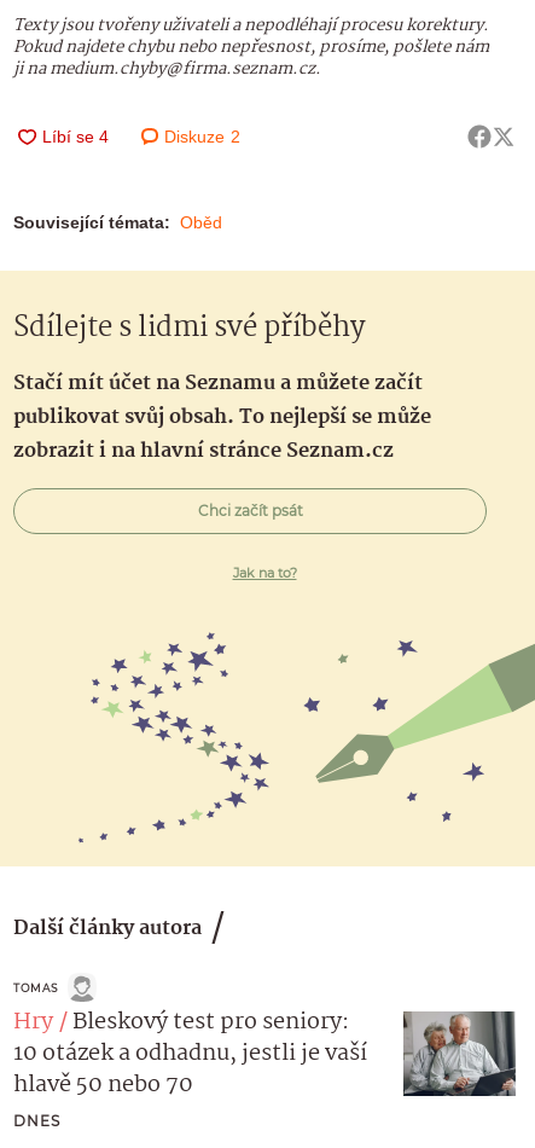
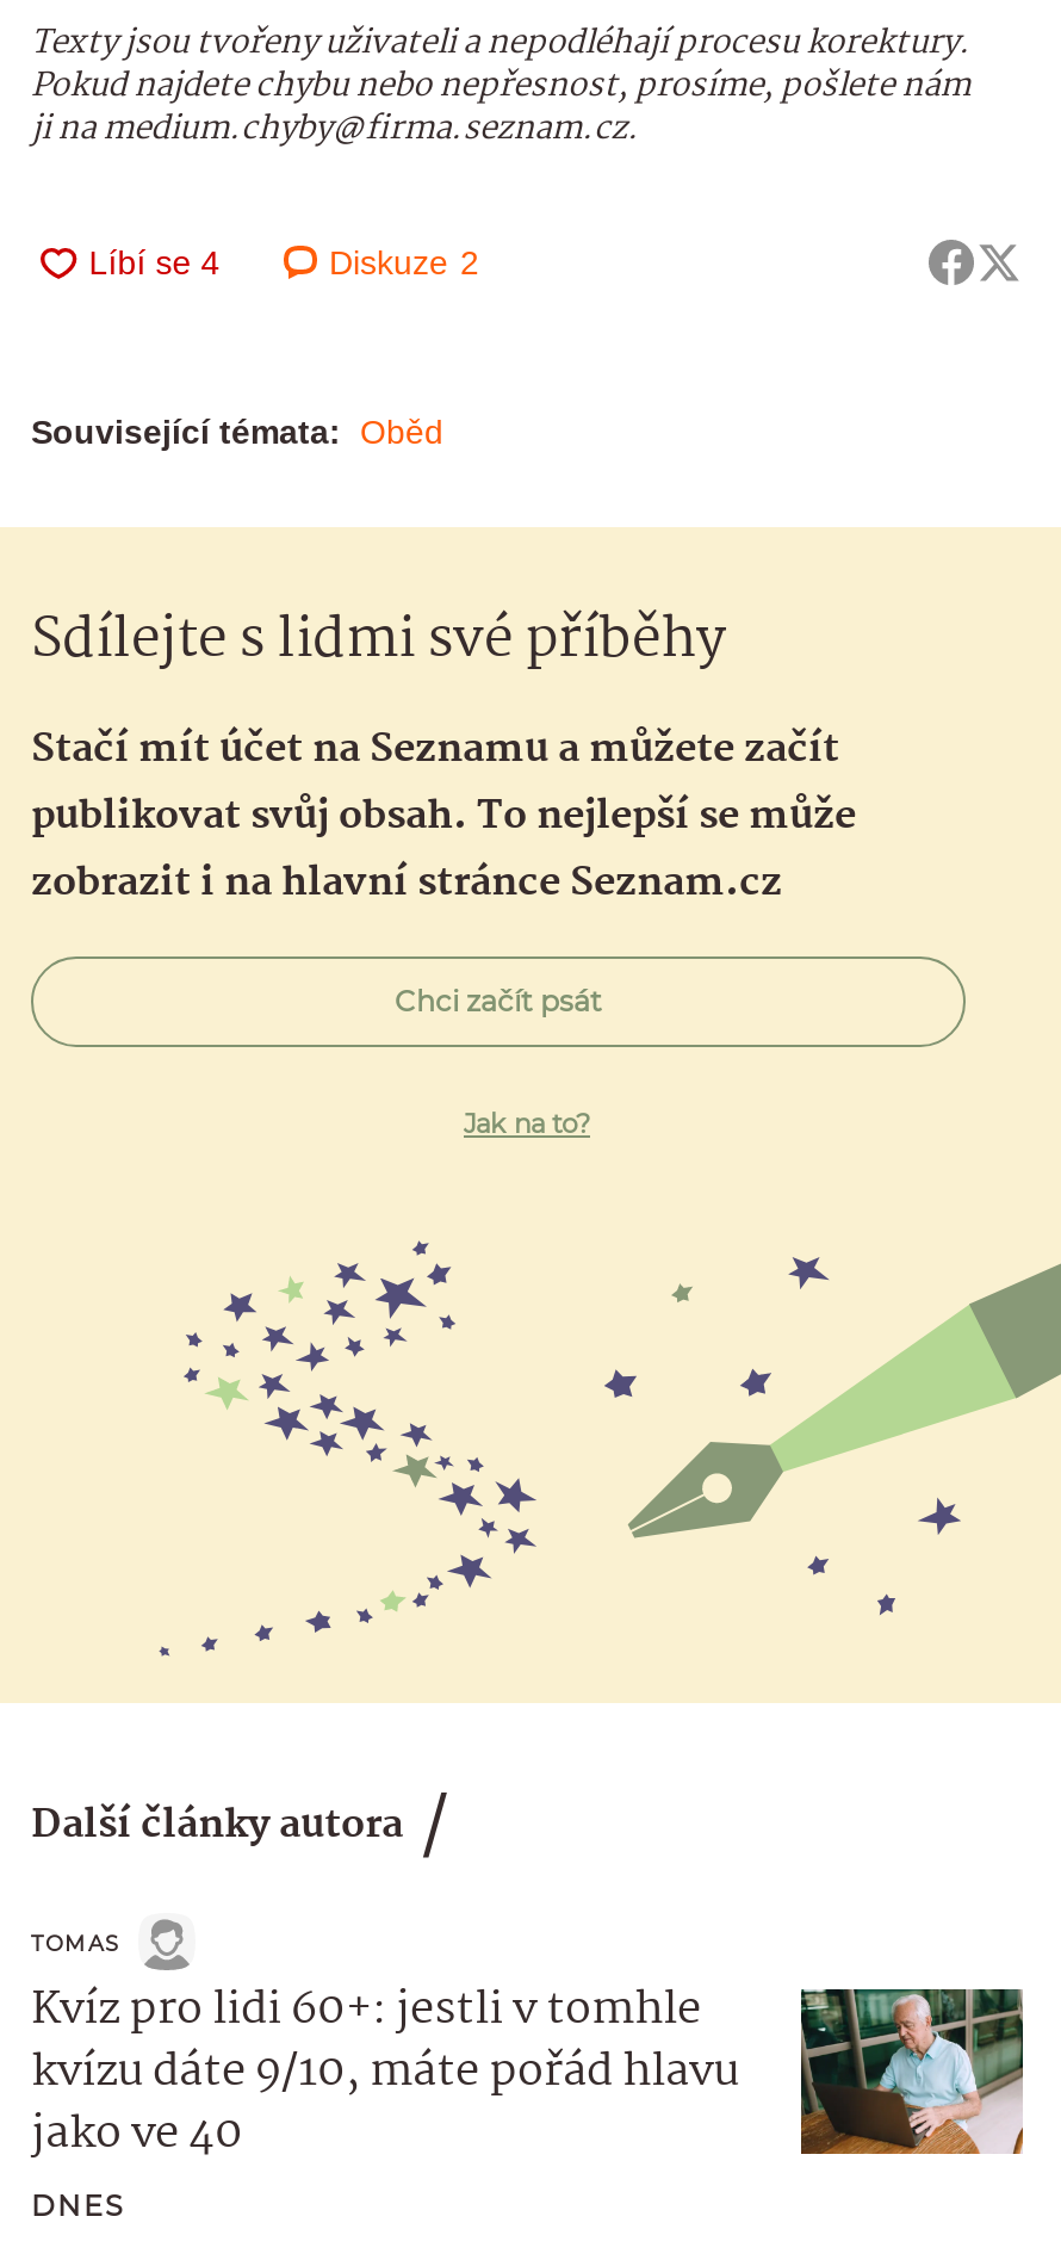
- [image]
- Hry Bleskový test pro seniory:
- 10 otázek a odhadnu, jestli je vaší
- hlavě 50 nebo 70
+ [image]
+ Kvíz pro lidi 60+: jestli v tomhle
+ kvízu dáte 9/10, máte pořád hlavu
+ jako ve 40
